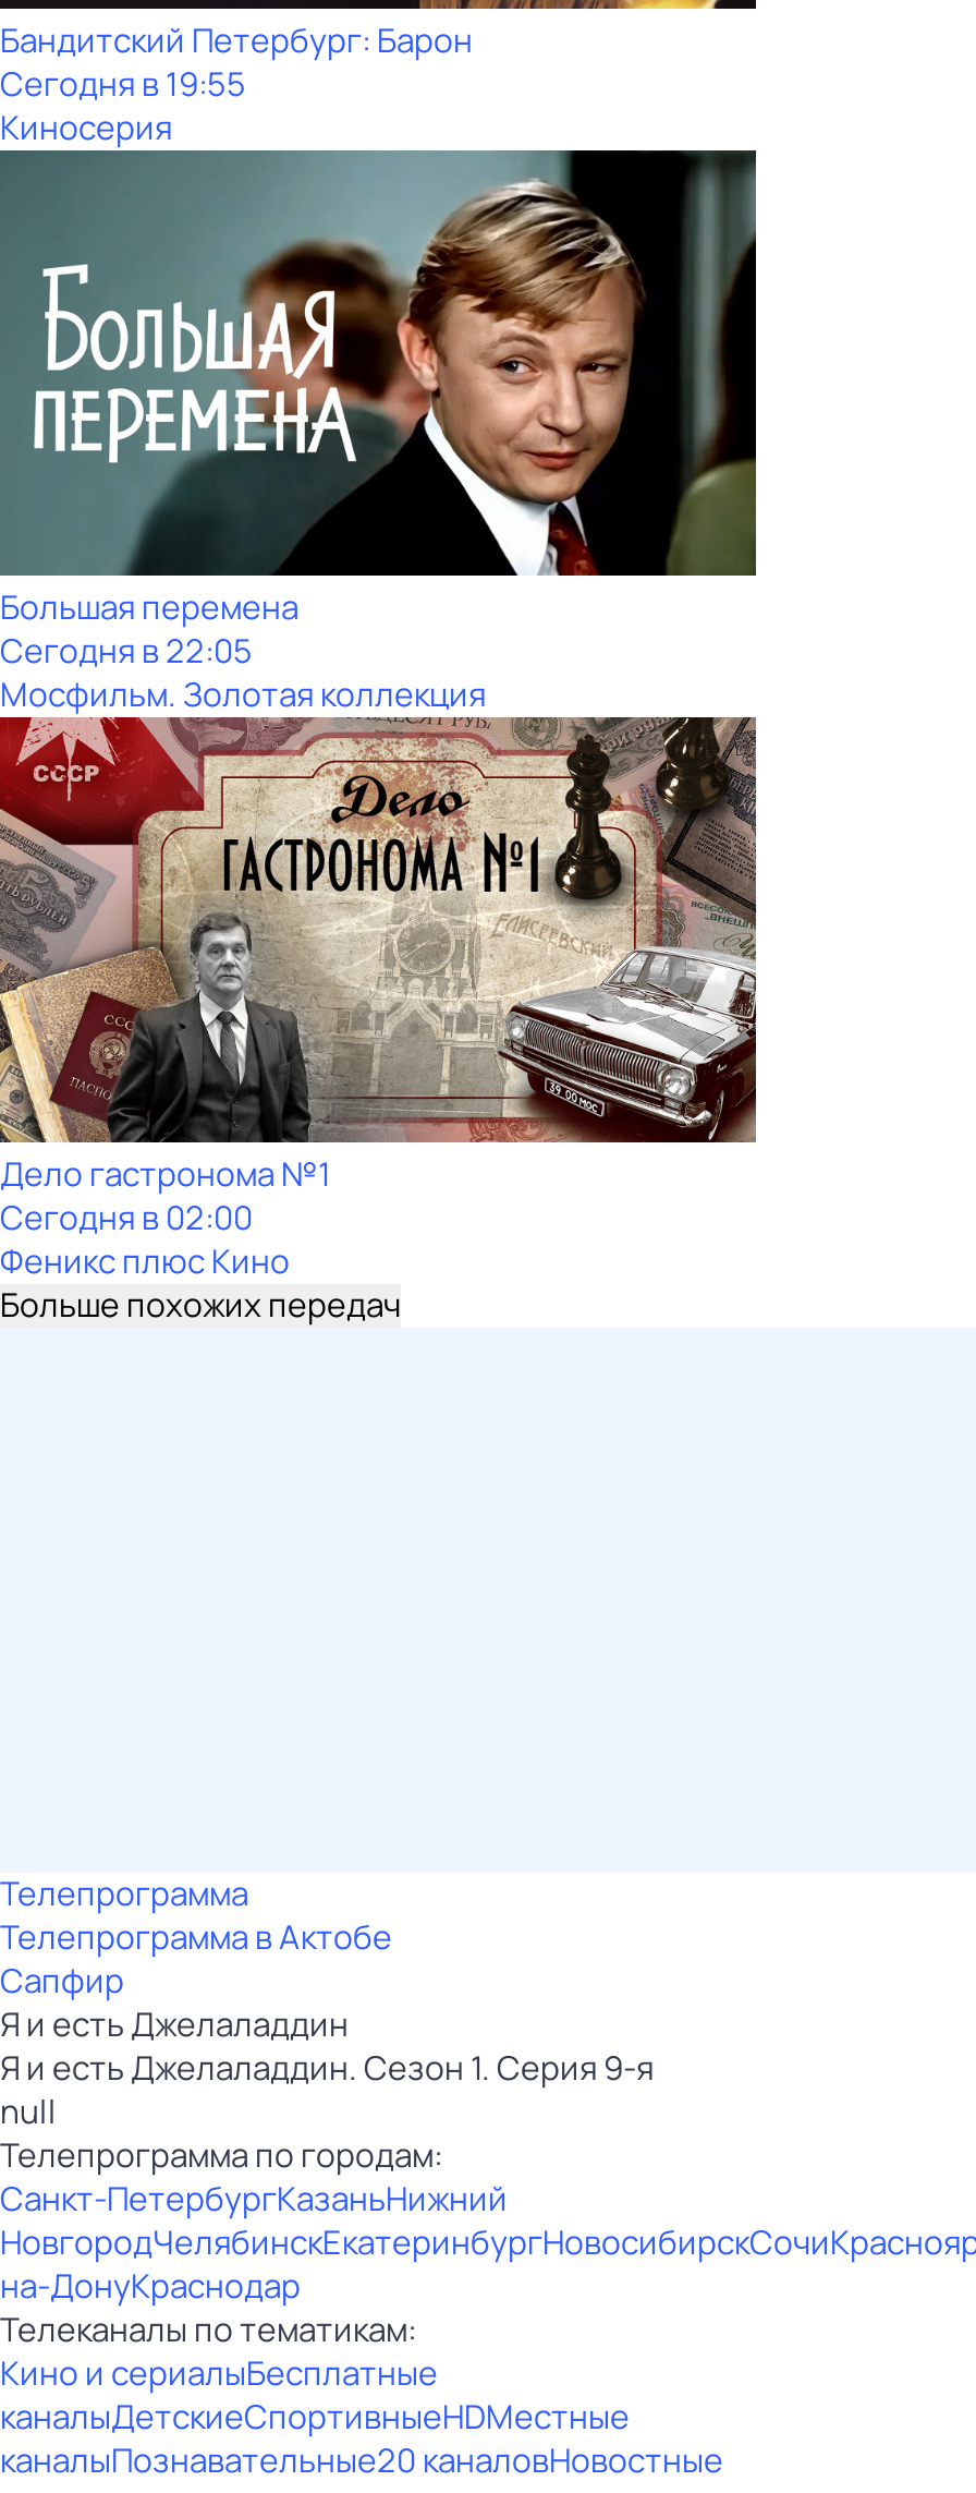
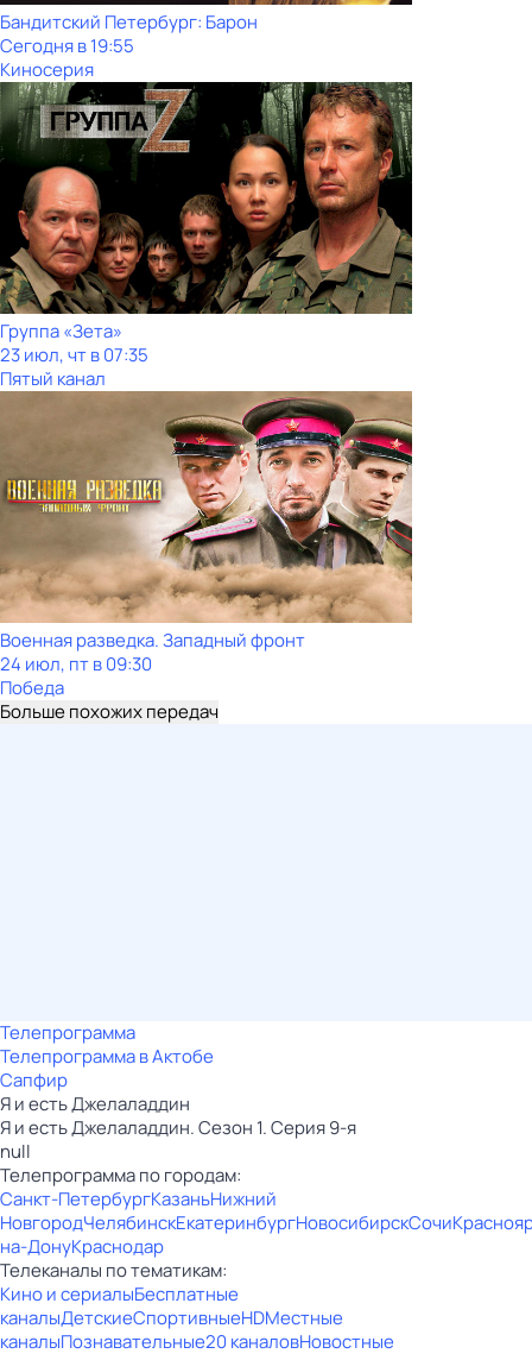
- [image]
- Большая перемена
- Сегодня в 22:05
- Мосфильм. Золотая коллекция
+ [image]
+ Группа «Зета»
+ 23 июл, чт в 07:35
+ Пятый канал

- [image]
- Дело гастронома №1
- Сегодня в 02:00
- Феникс плюс Кино
+ [image]
+ Военная разведка. Западный фронт
+ 24 июл, пт в 09:30
+ Победа
